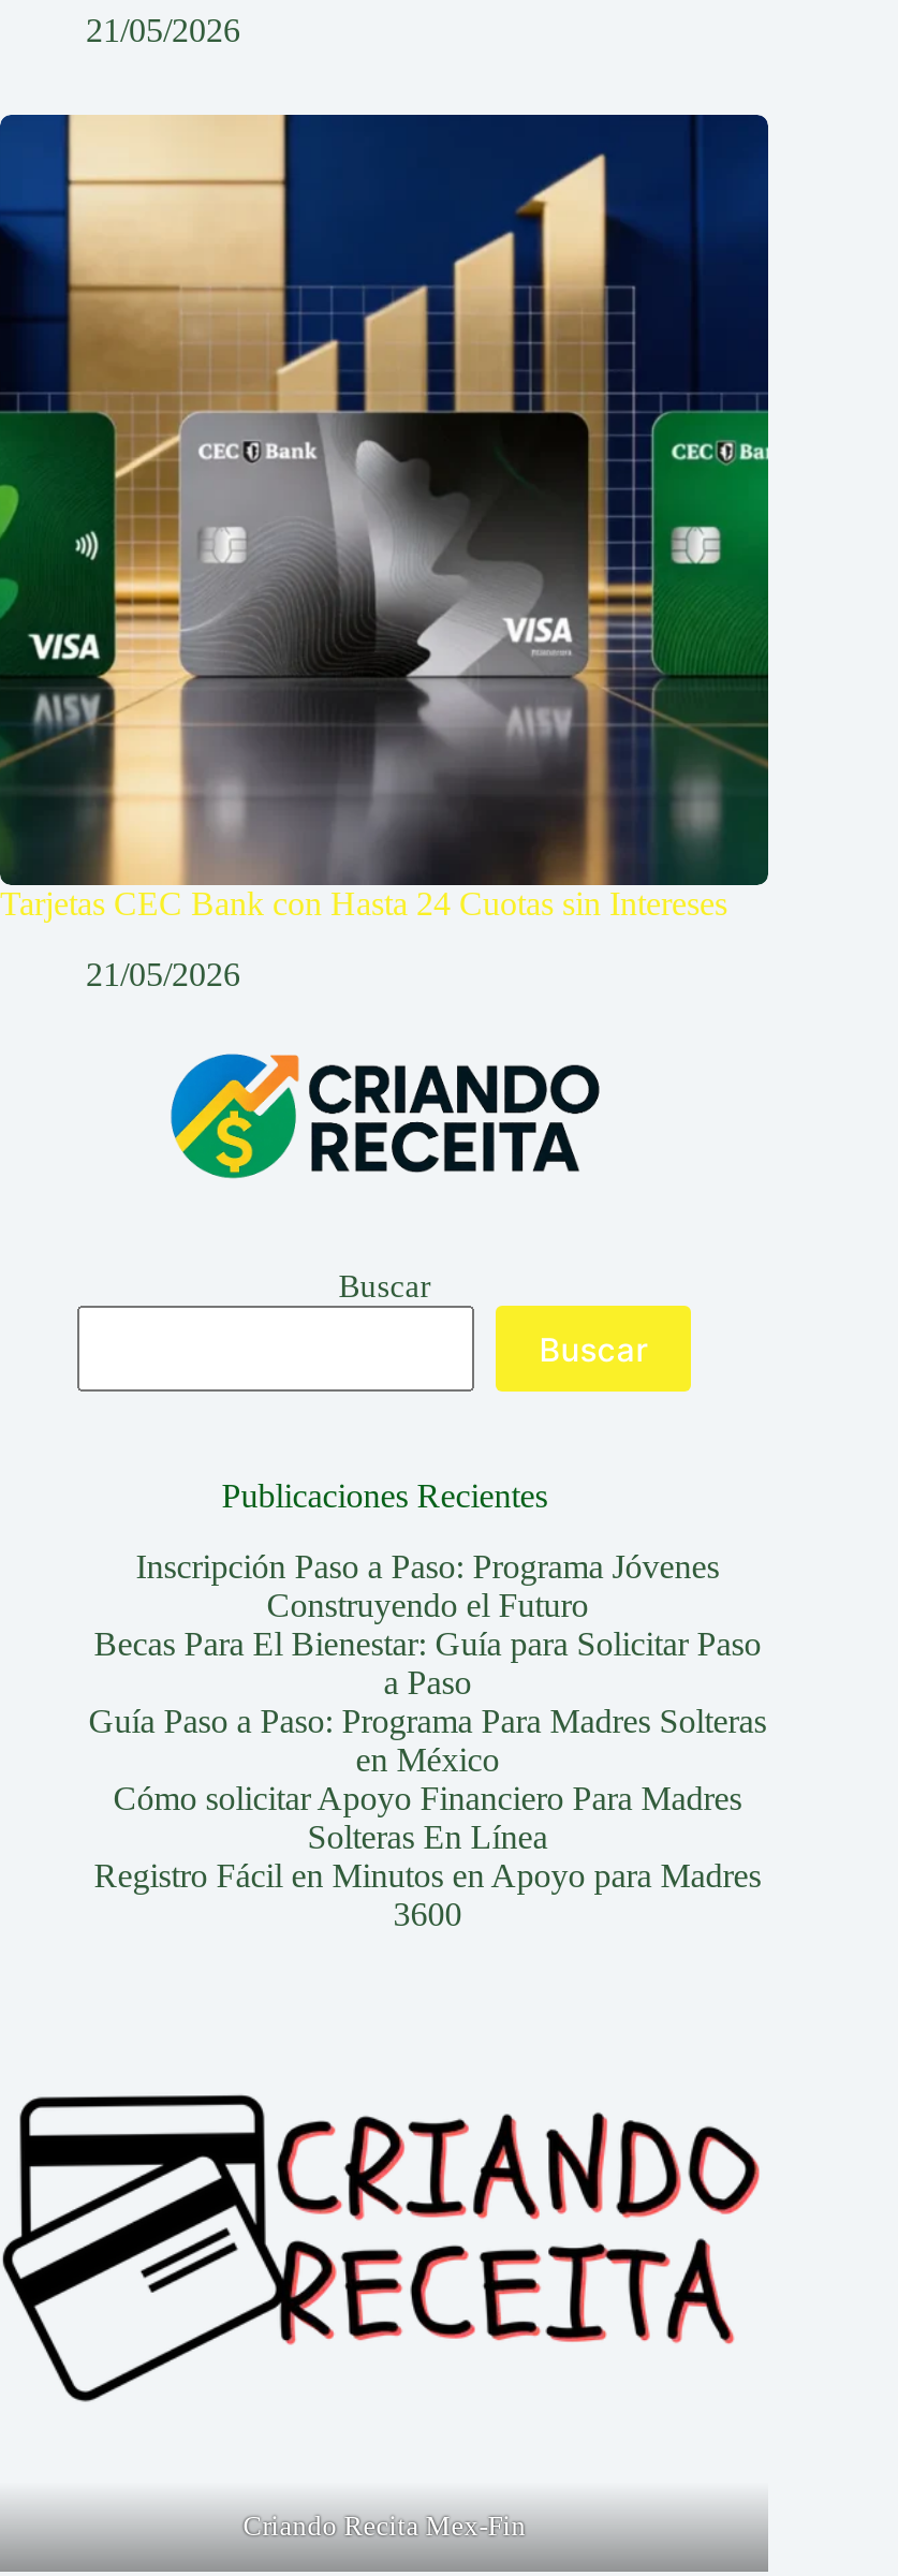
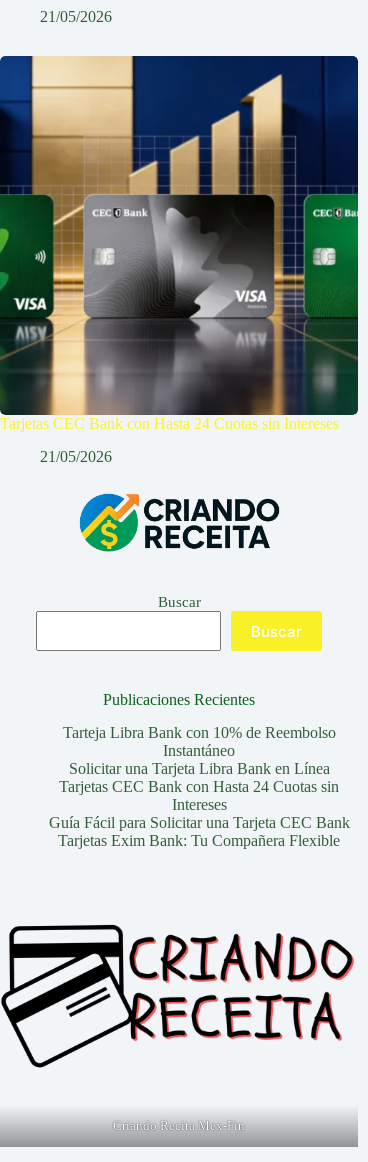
- Inscripción Paso a Paso: Programa Jóvenes
- Construyendo el Futuro
- Becas Para El Bienestar: Guía para Solicitar Paso
- a Paso
- Guía Paso a Paso: Programa Para Madres Solteras
- en México
- Cómo solicitar Apoyo Financiero Para Madres
- Solteras En Línea
- Registro Fácil en Minutos en Apoyo para Madres
- 3600
+ Tarteja Libra Bank con 10% de Reembolso
+ Instantáneo
+ Solicitar una Tarjeta Libra Bank en Línea
+ Tarjetas CEC Bank con Hasta 24 Cuotas sin
+ Intereses
+ Guía Fácil para Solicitar una Tarjeta CEC Bank
+ Tarjetas Exim Bank: Tu Compañera Flexible
